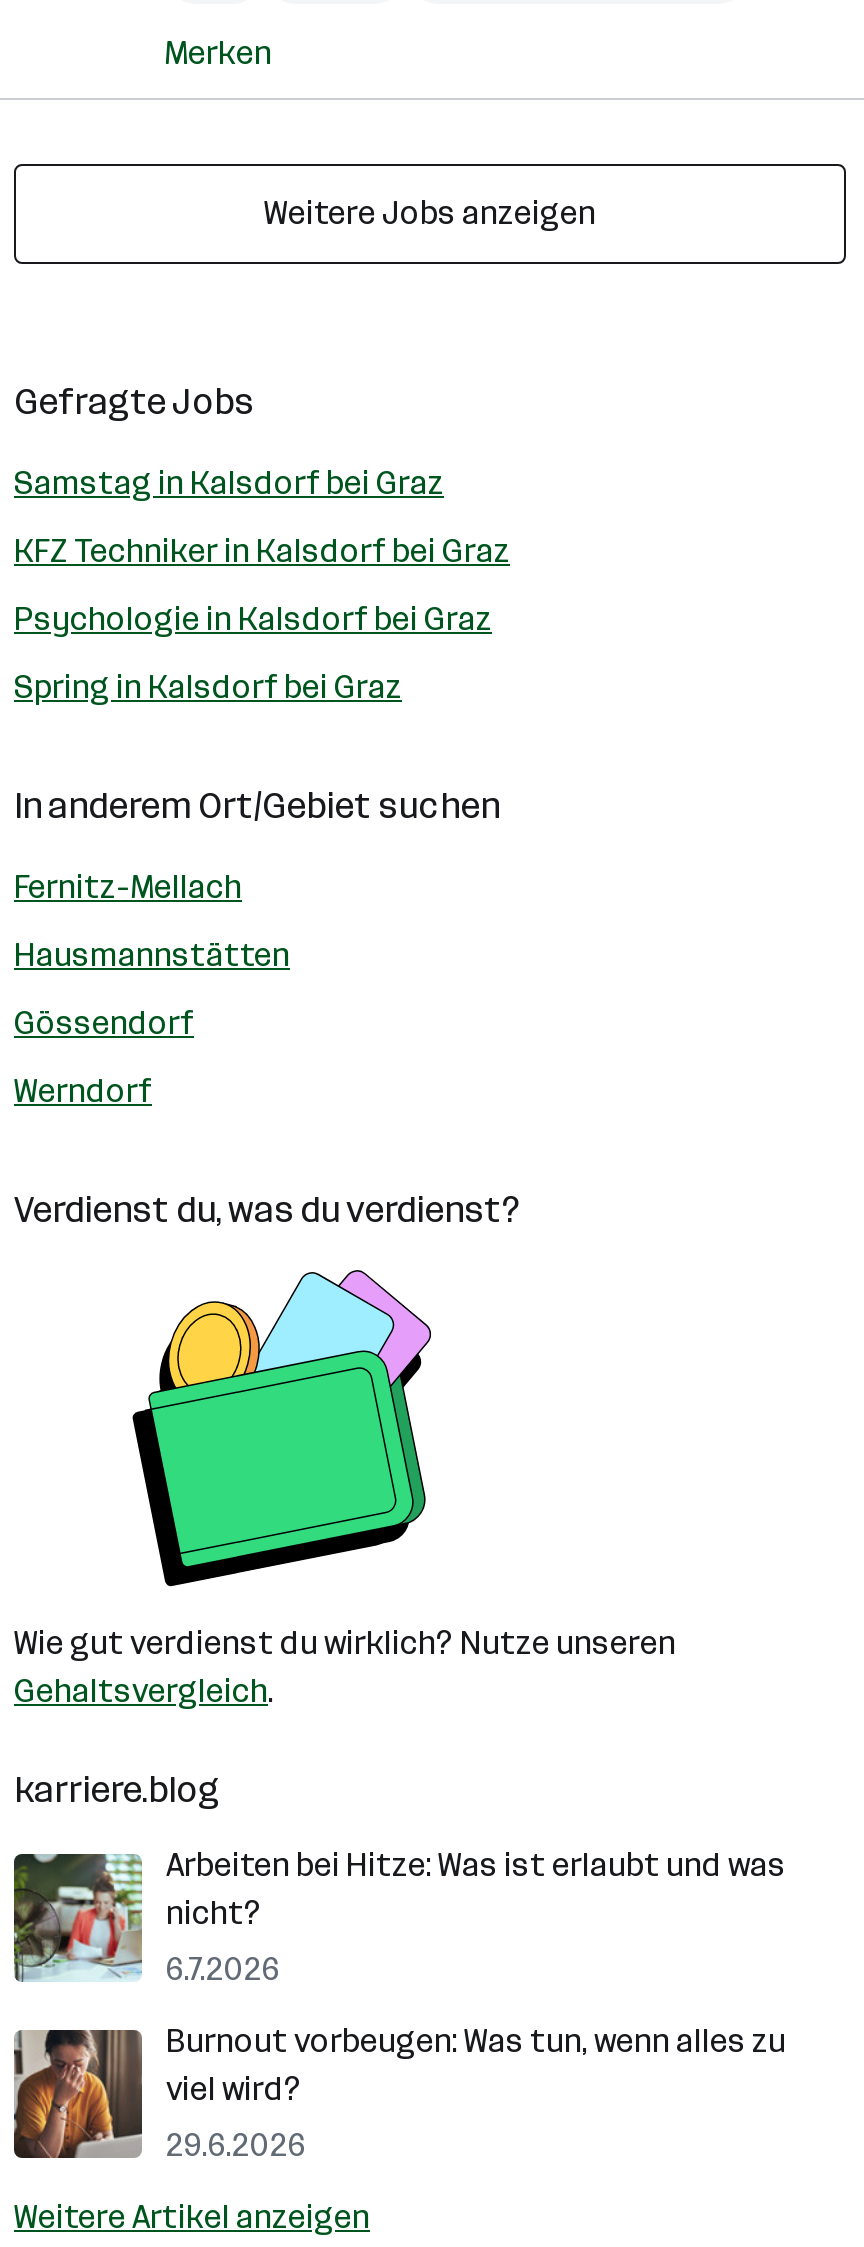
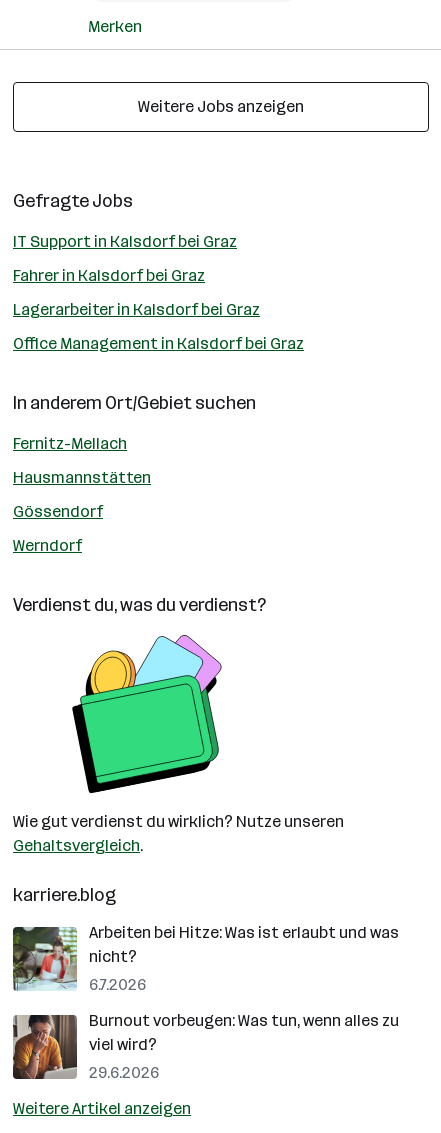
- Samstag in Kalsdorf bei Graz
+ IT Support in Kalsdorf bei Graz

- KFZ Techniker in Kalsdorf bei Graz
+ Fahrer in Kalsdorf bei Graz

- Psychologie in Kalsdorf bei Graz
+ Lagerarbeiter in Kalsdorf bei Graz

- Spring in Kalsdorf bei Graz
+ Office Management in Kalsdorf bei Graz
